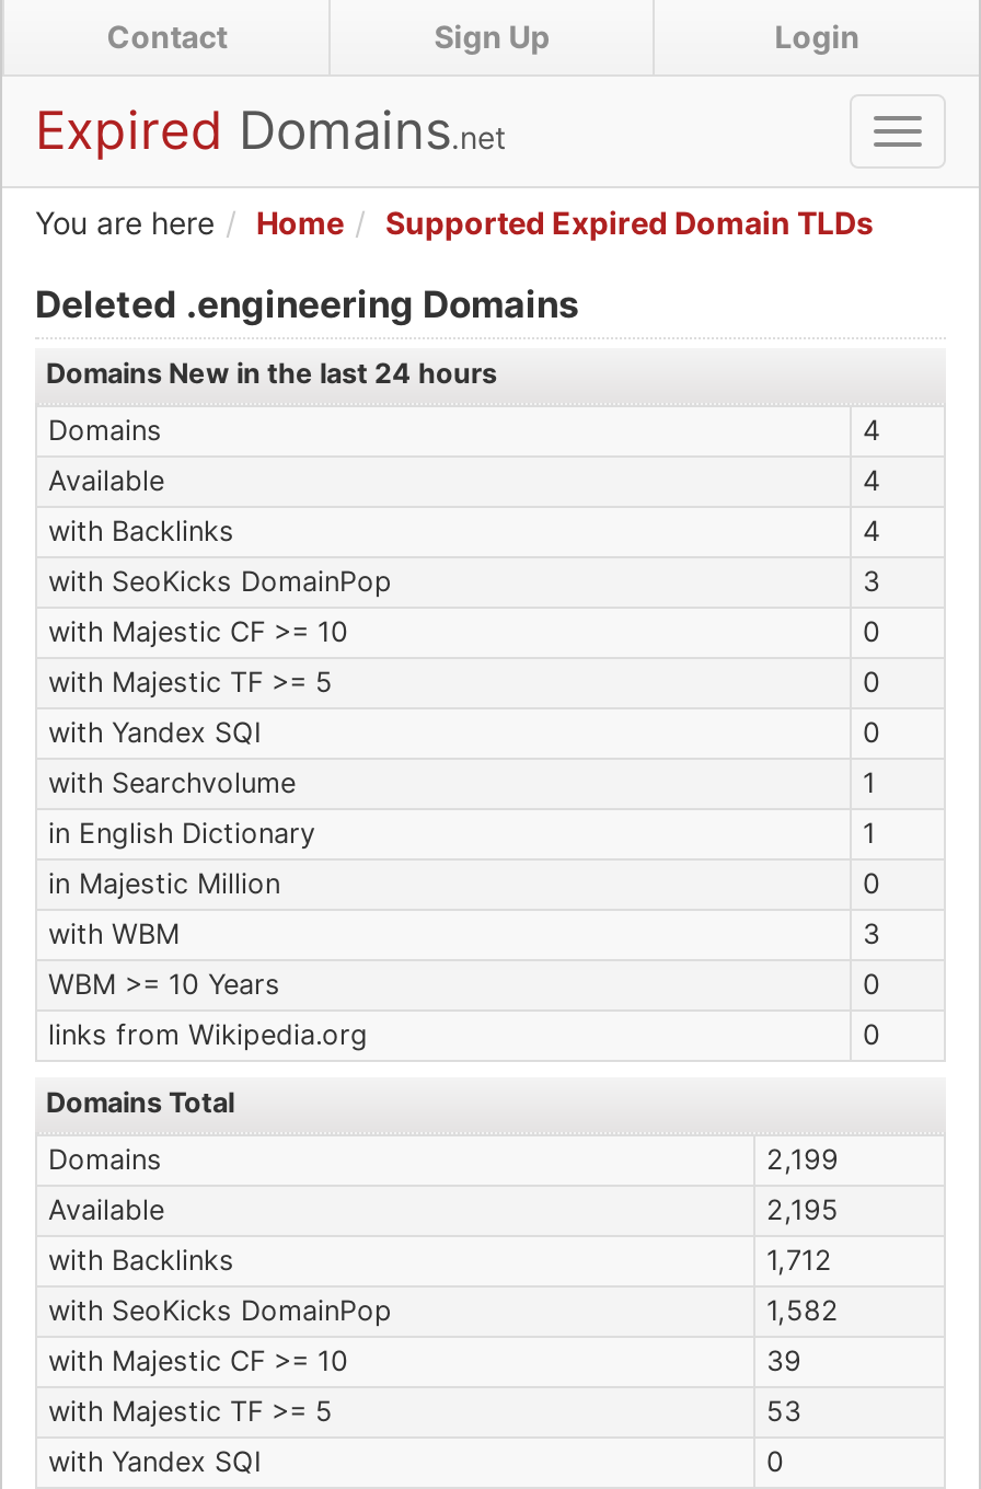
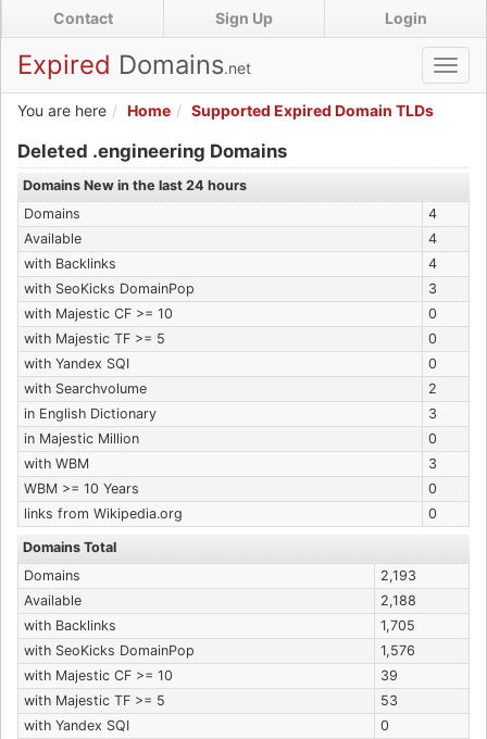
- 1
+ 2

- 1
+ 3

- 2,199
+ 2,193

- 2,195
+ 2,188

- 1,712
+ 1,705

- 1,582
+ 1,576
